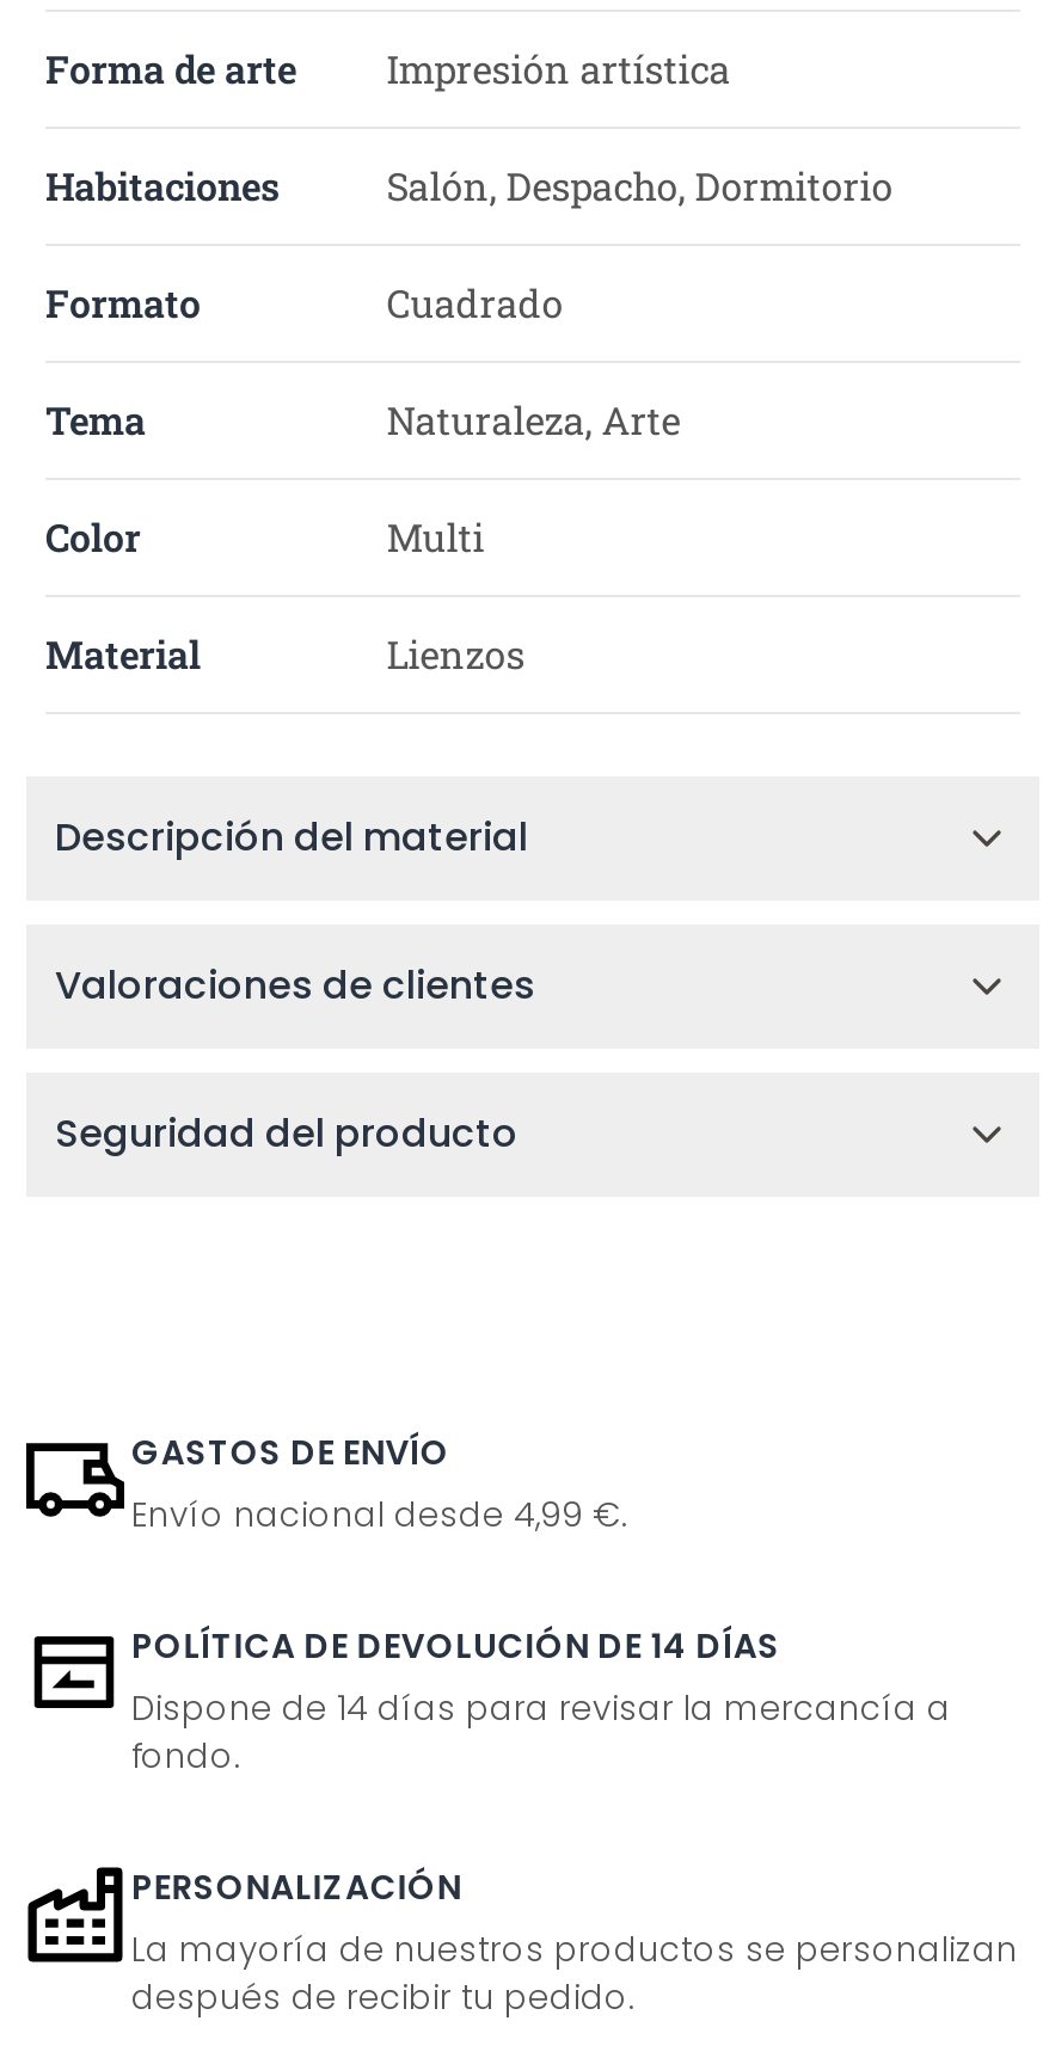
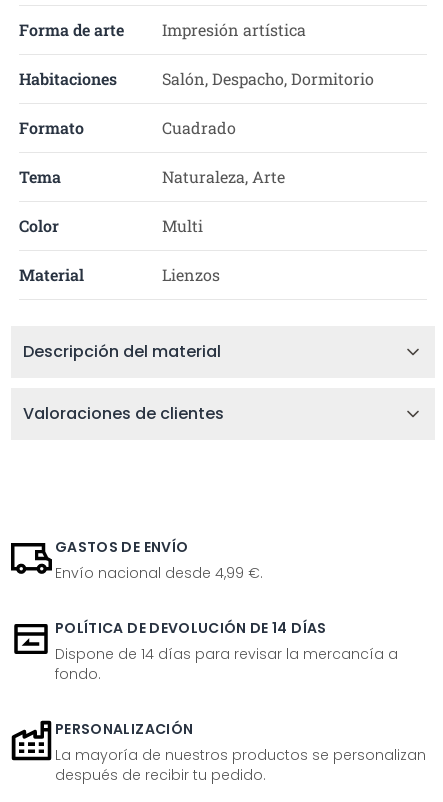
- Seguridad del producto
